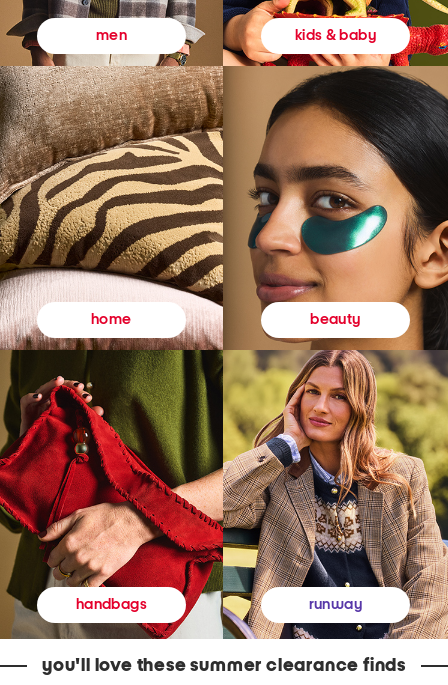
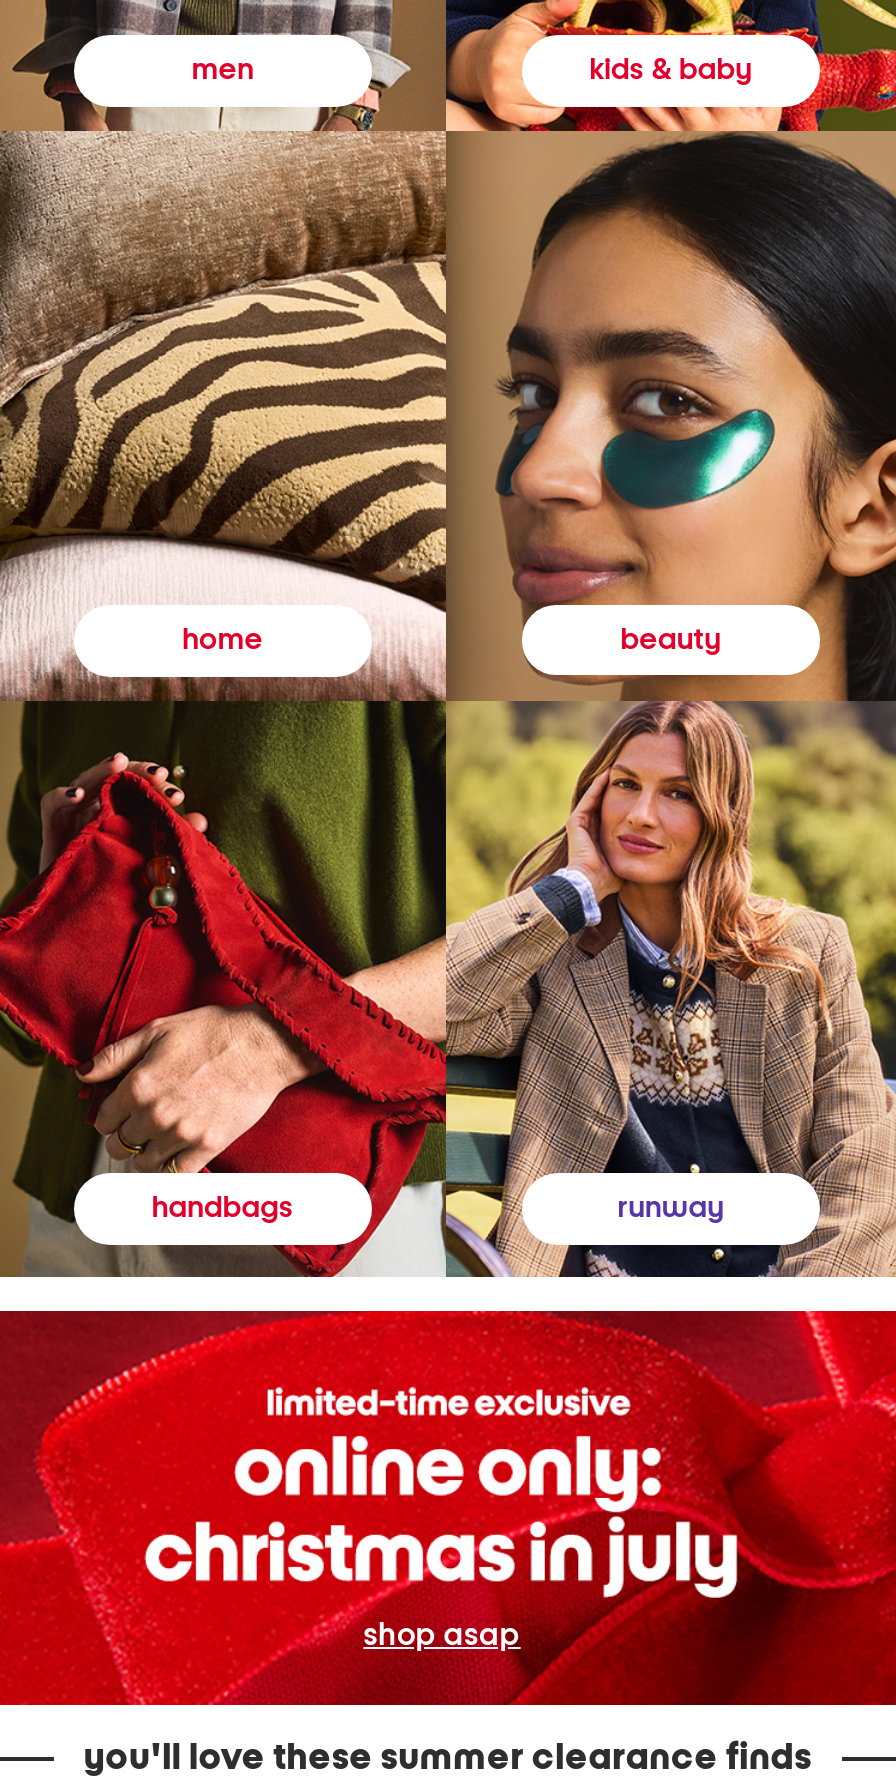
+ [image]
+ shop asap
